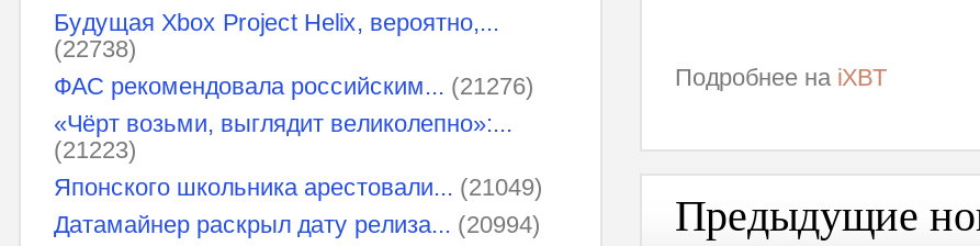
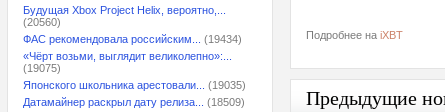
- (22738)
+ (20560)

- ФАС рекомендовала российским... (21276)
+ ФАС рекомендовала российским... (19434)

- (21223)
+ (19075)

- Японского школьника арестовали... (21049)
+ Японского школьника арестовали... (19035)

- Датамайнер раскрыл дату релиза... (20994)
+ Датамайнер раскрыл дату релиза... (18509)
